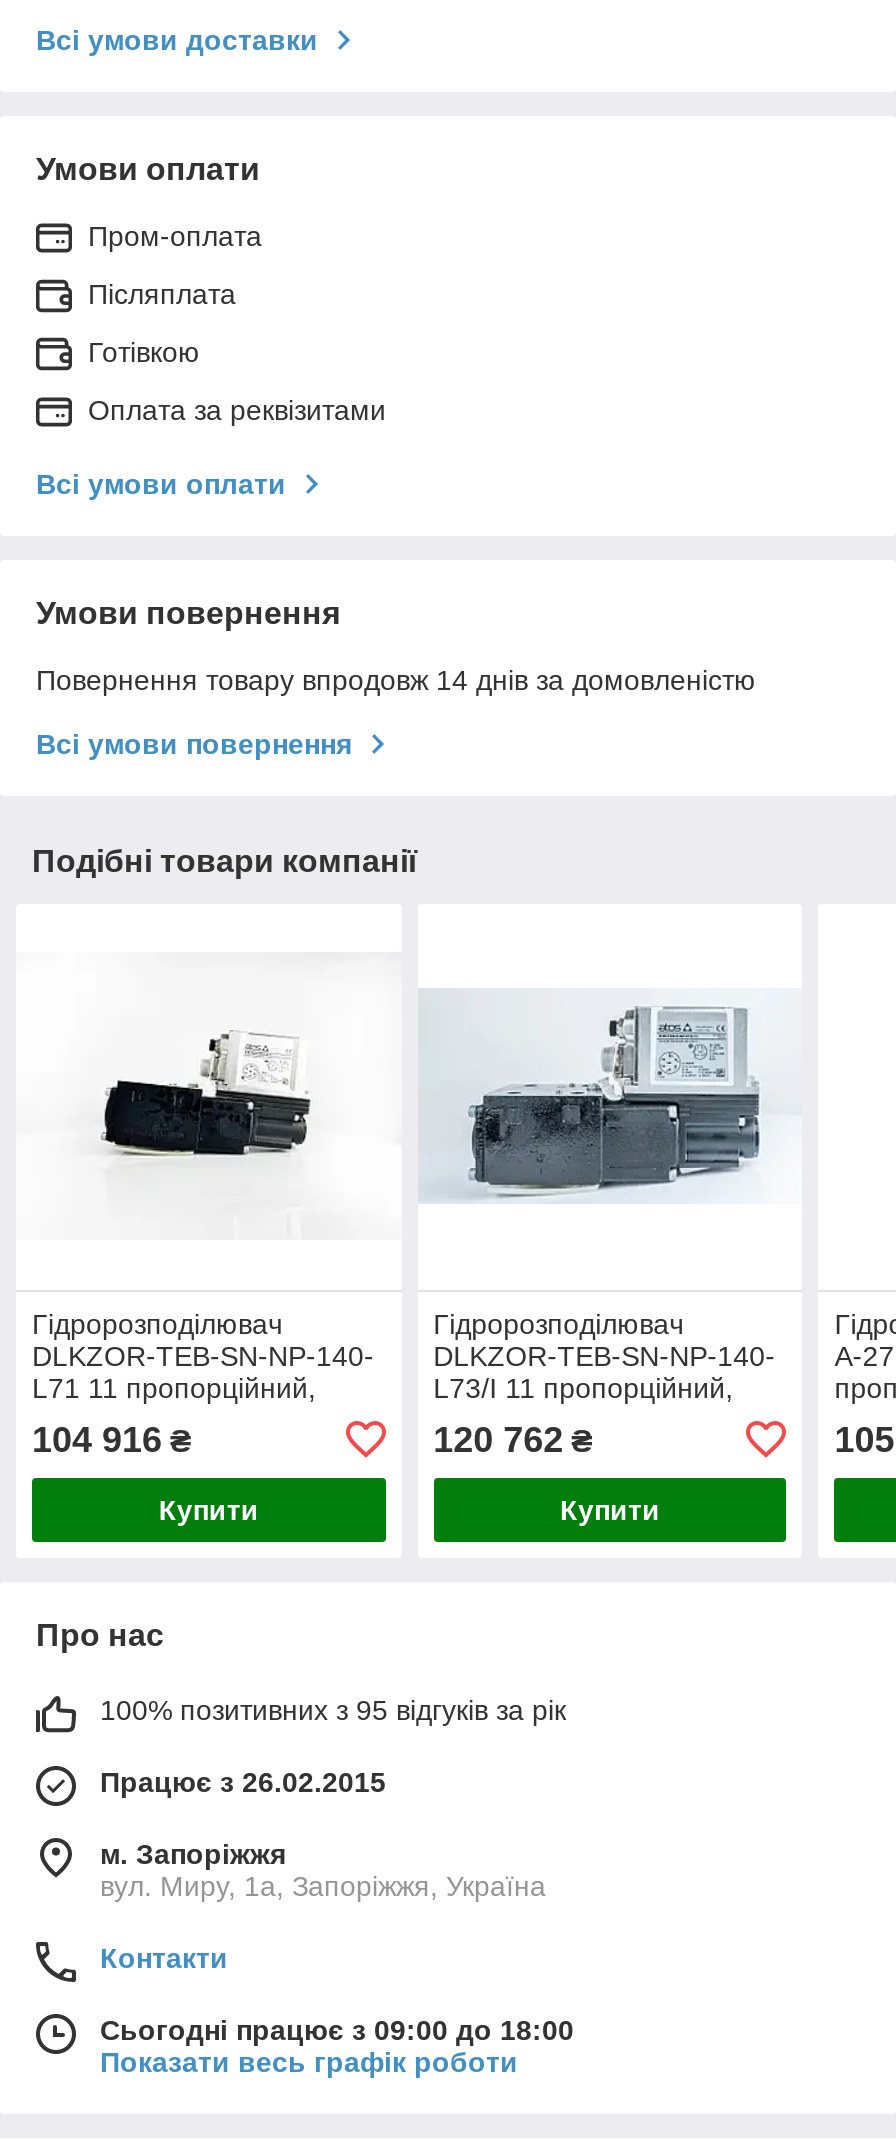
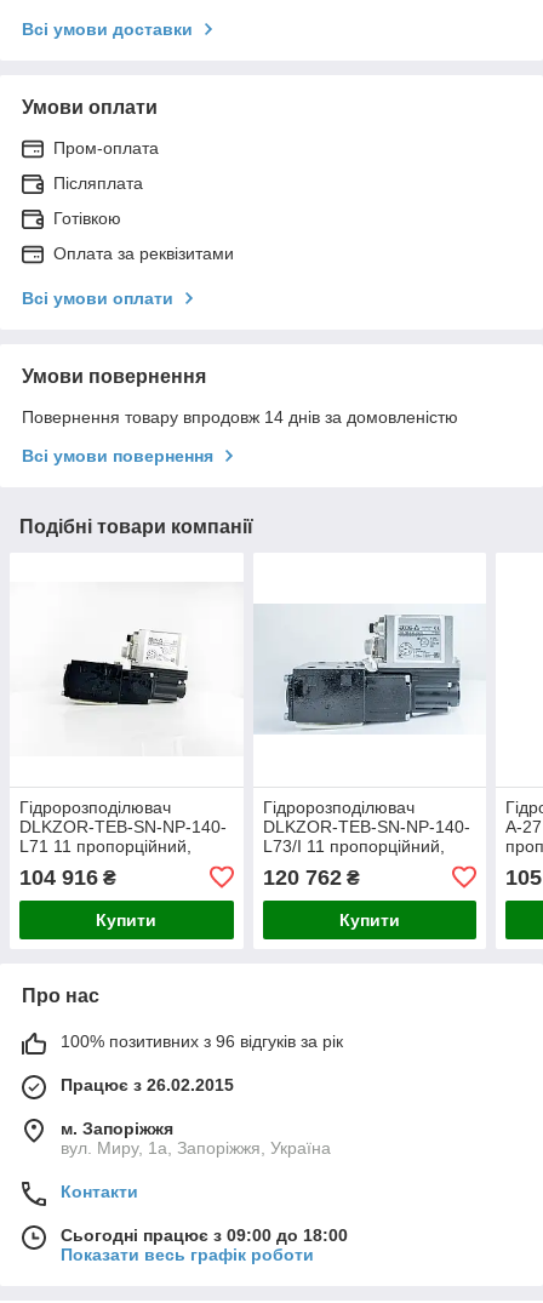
- 100% позитивних з 95 відгуків за рік
+ 100% позитивних з 96 відгуків за рік
